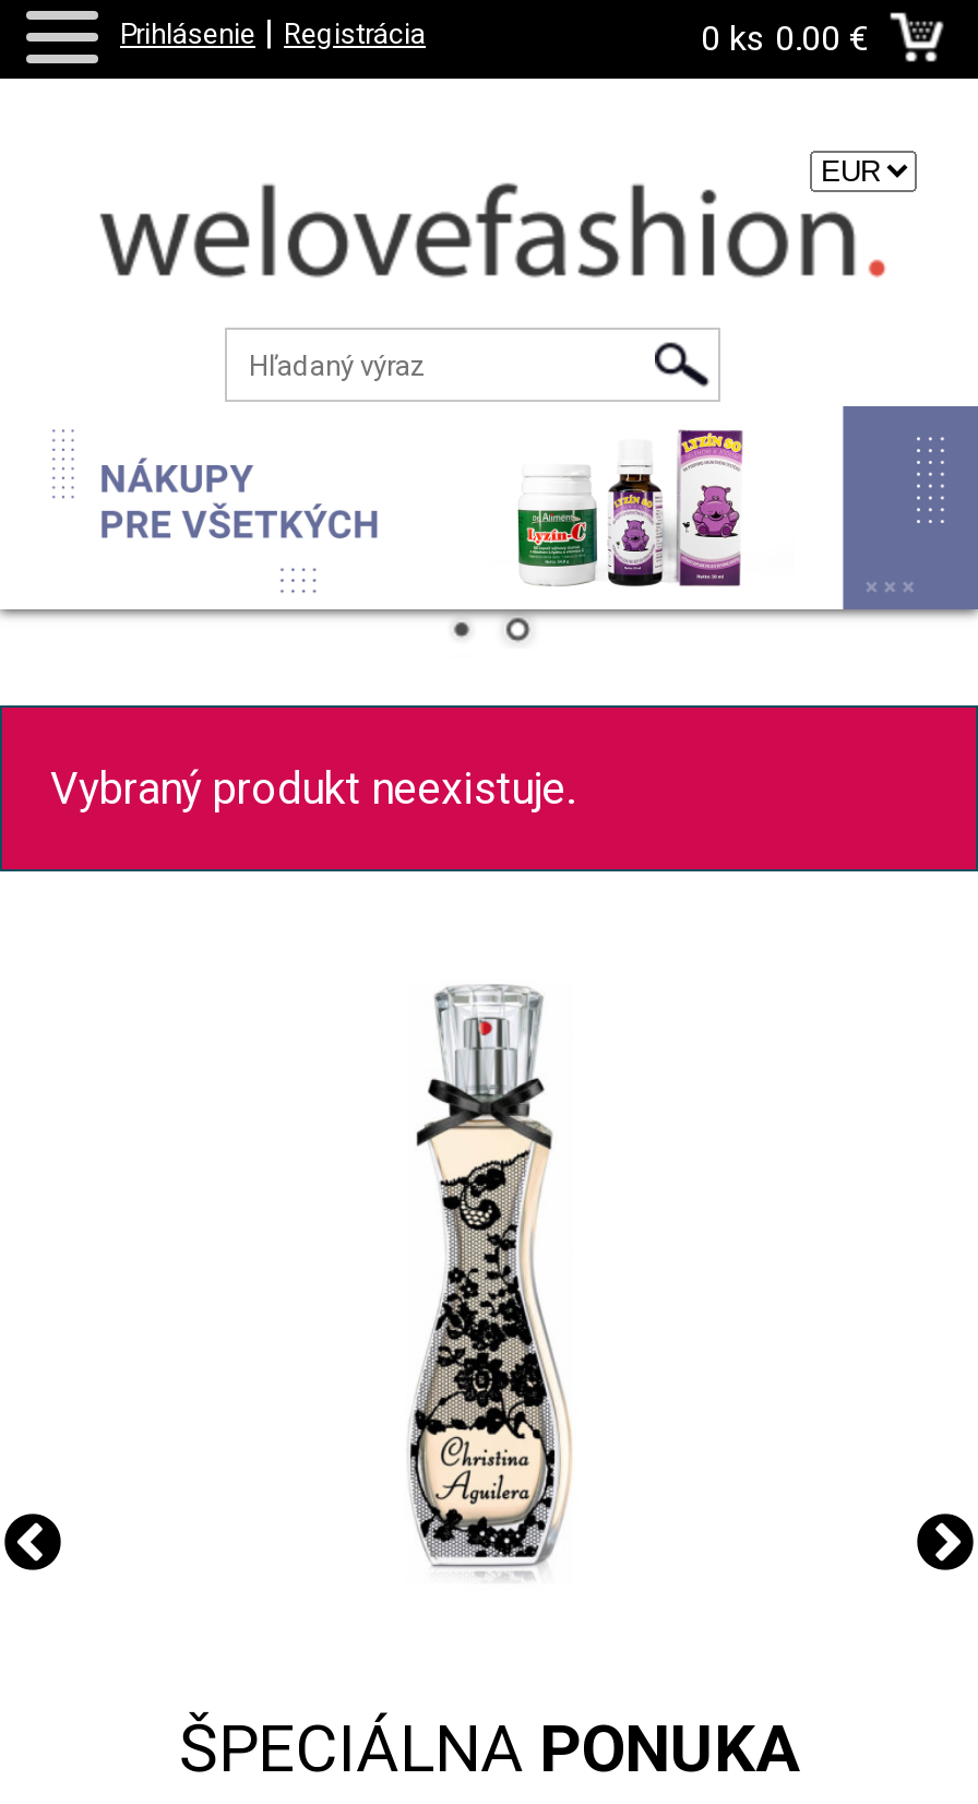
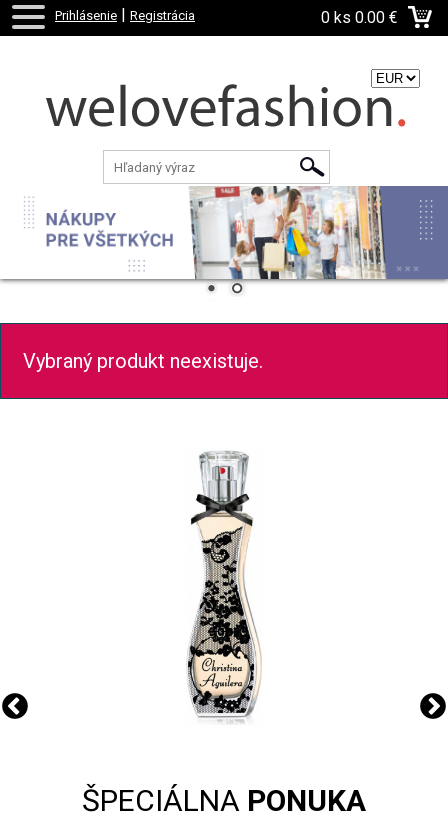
- [image]
+ [image]
